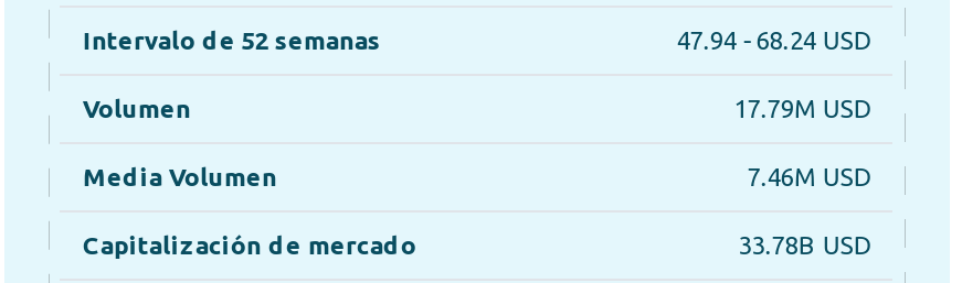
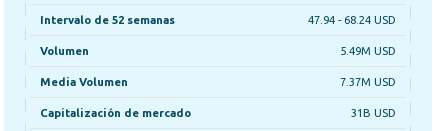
- 17.79M USD
+ 5.49M USD

- 7.46M USD
+ 7.37M USD

- 33.78B USD
+ 31B USD
